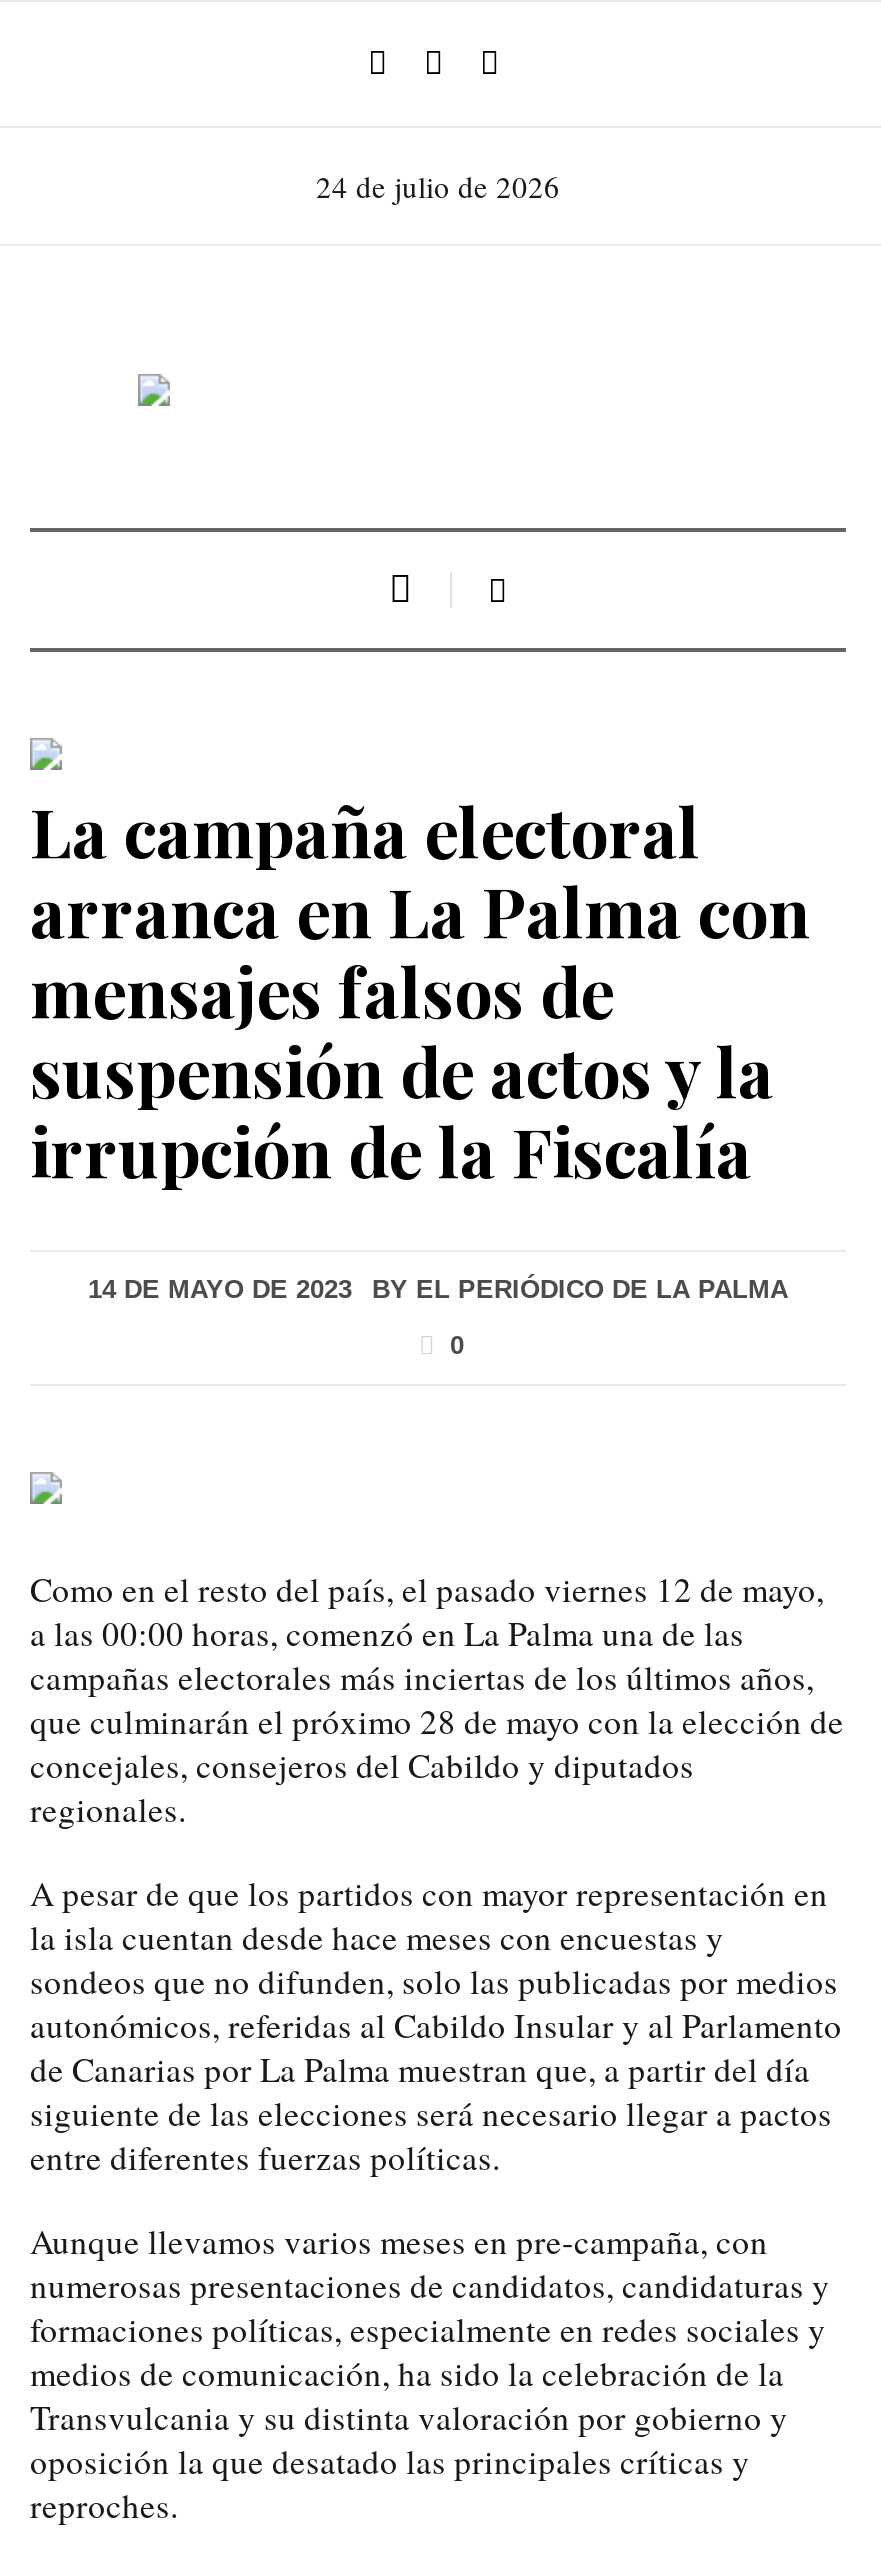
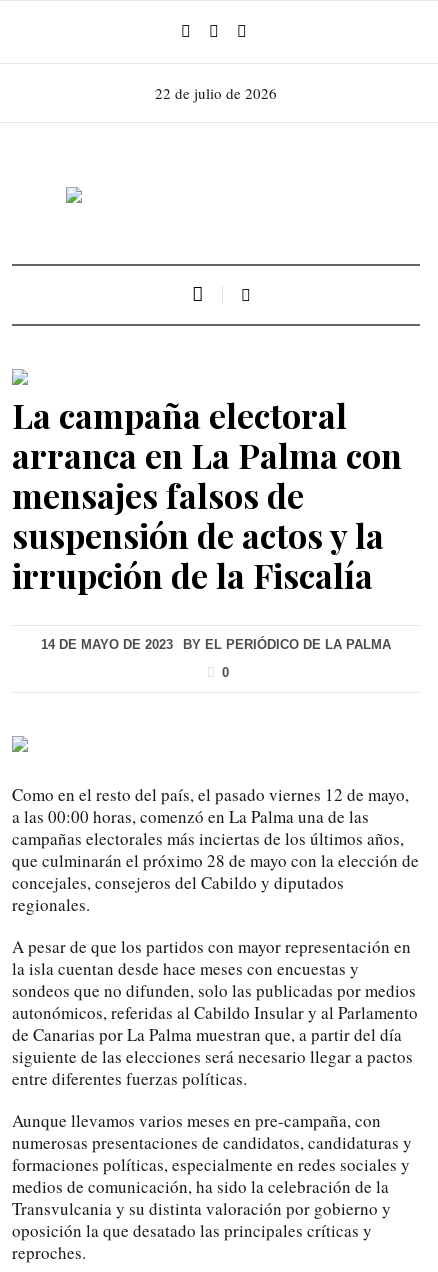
- 24 de julio de 2026
+ 22 de julio de 2026
